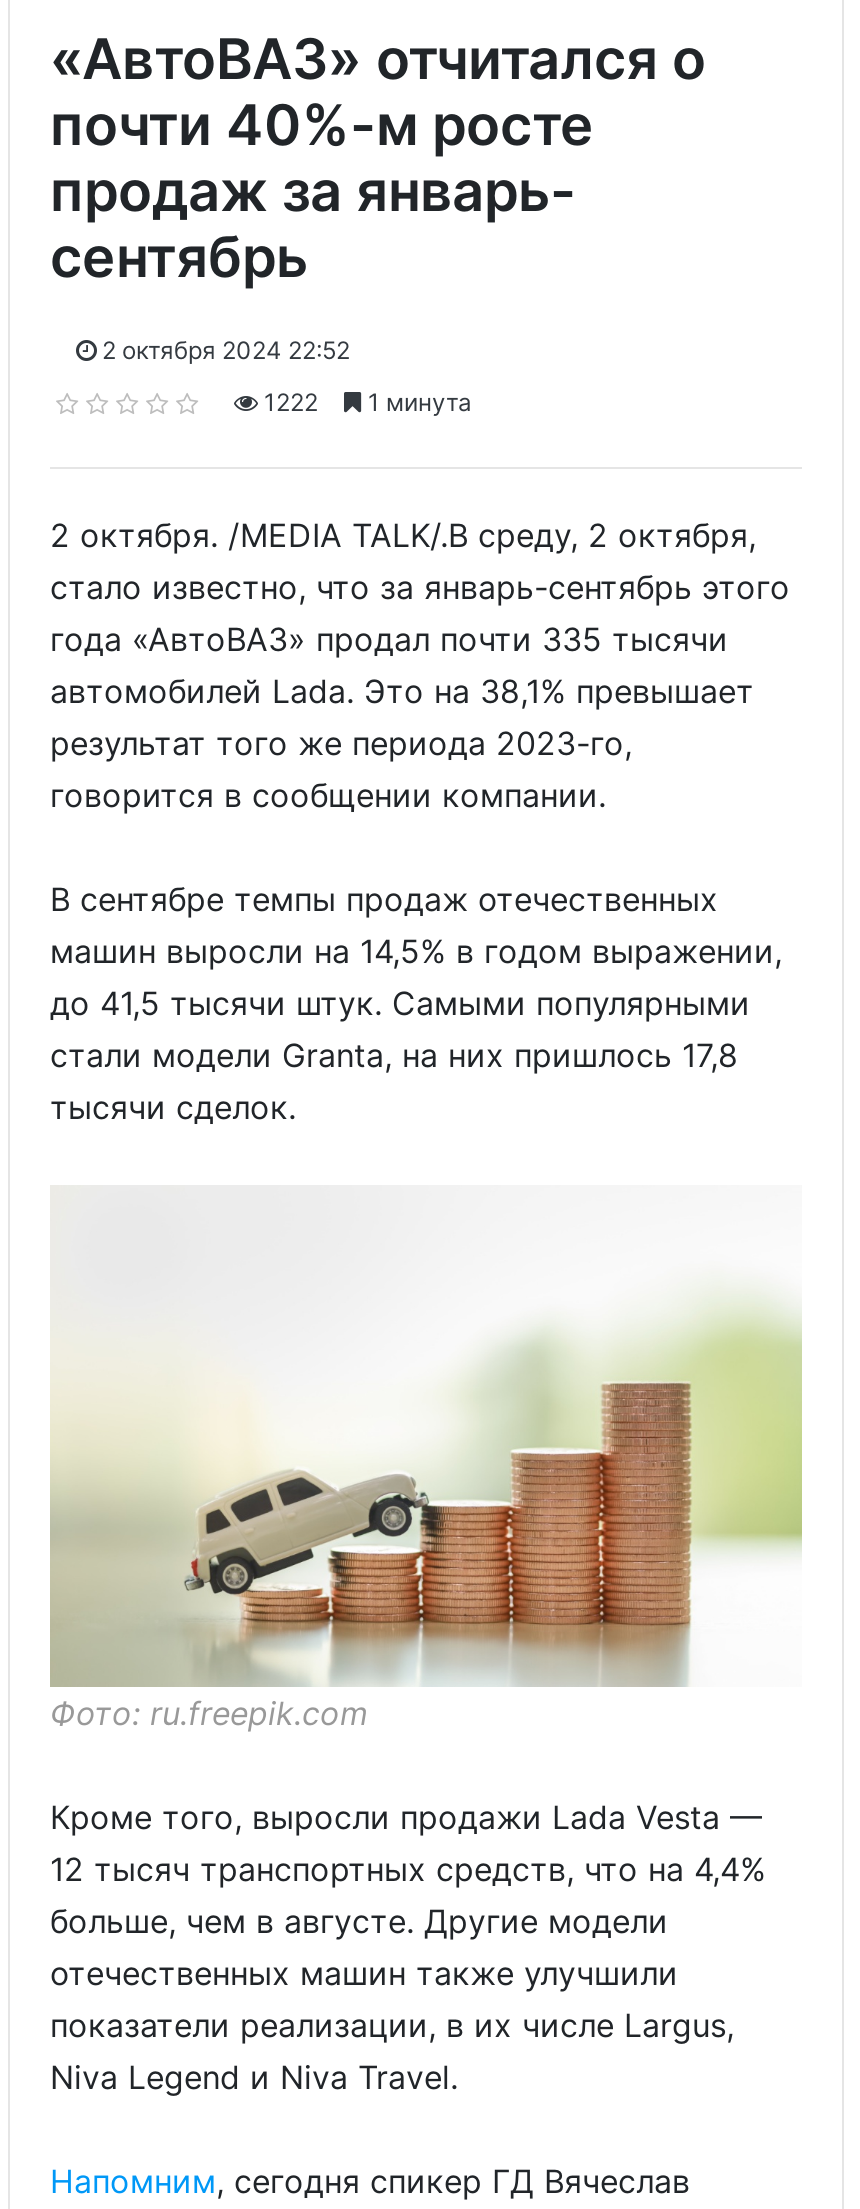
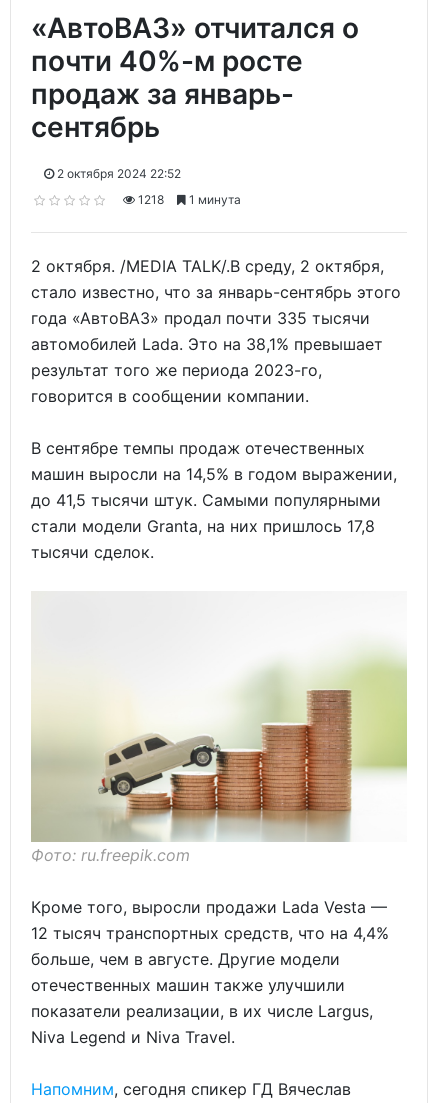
- 1222
+ 1218
